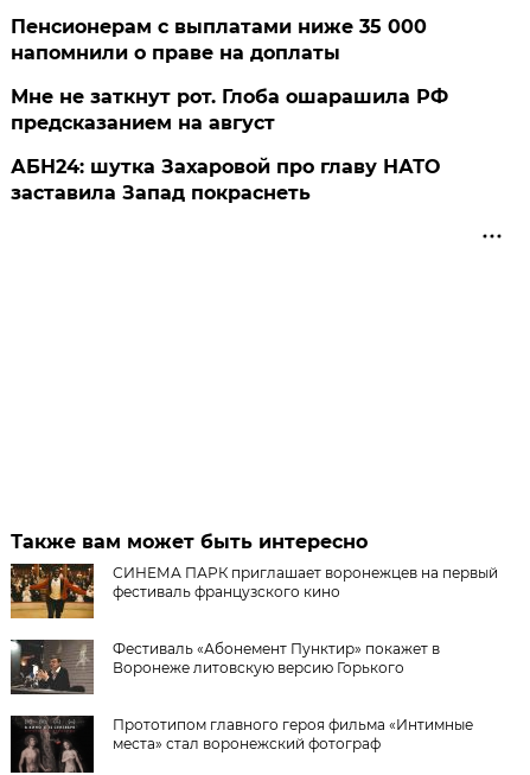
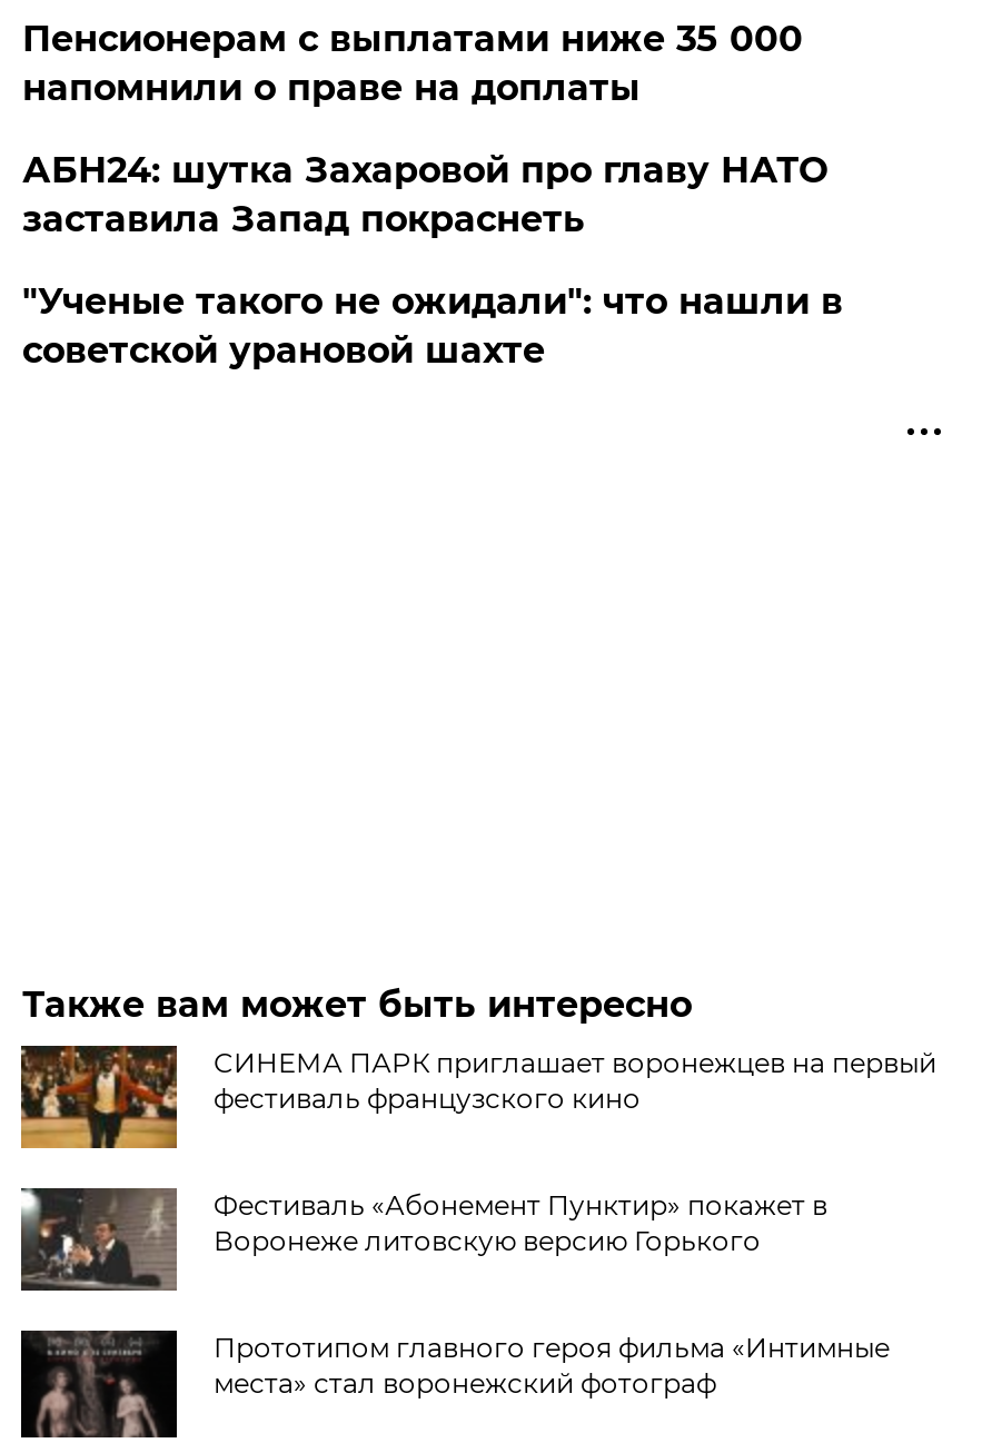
- Мне не заткнут рот. Глоба ошарашила РФ
- предсказанием на август

moved up: АБН24: шутка Захаровой про главу НАТО | заставила Запад покраснеть

+ "Ученые такого не ожидали": что нашли в
+ советской урановой шахте
